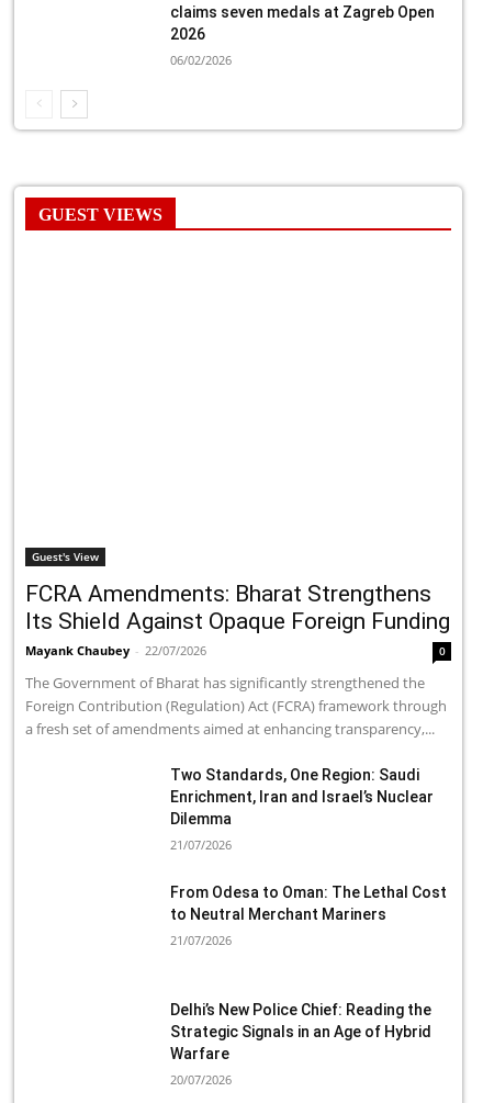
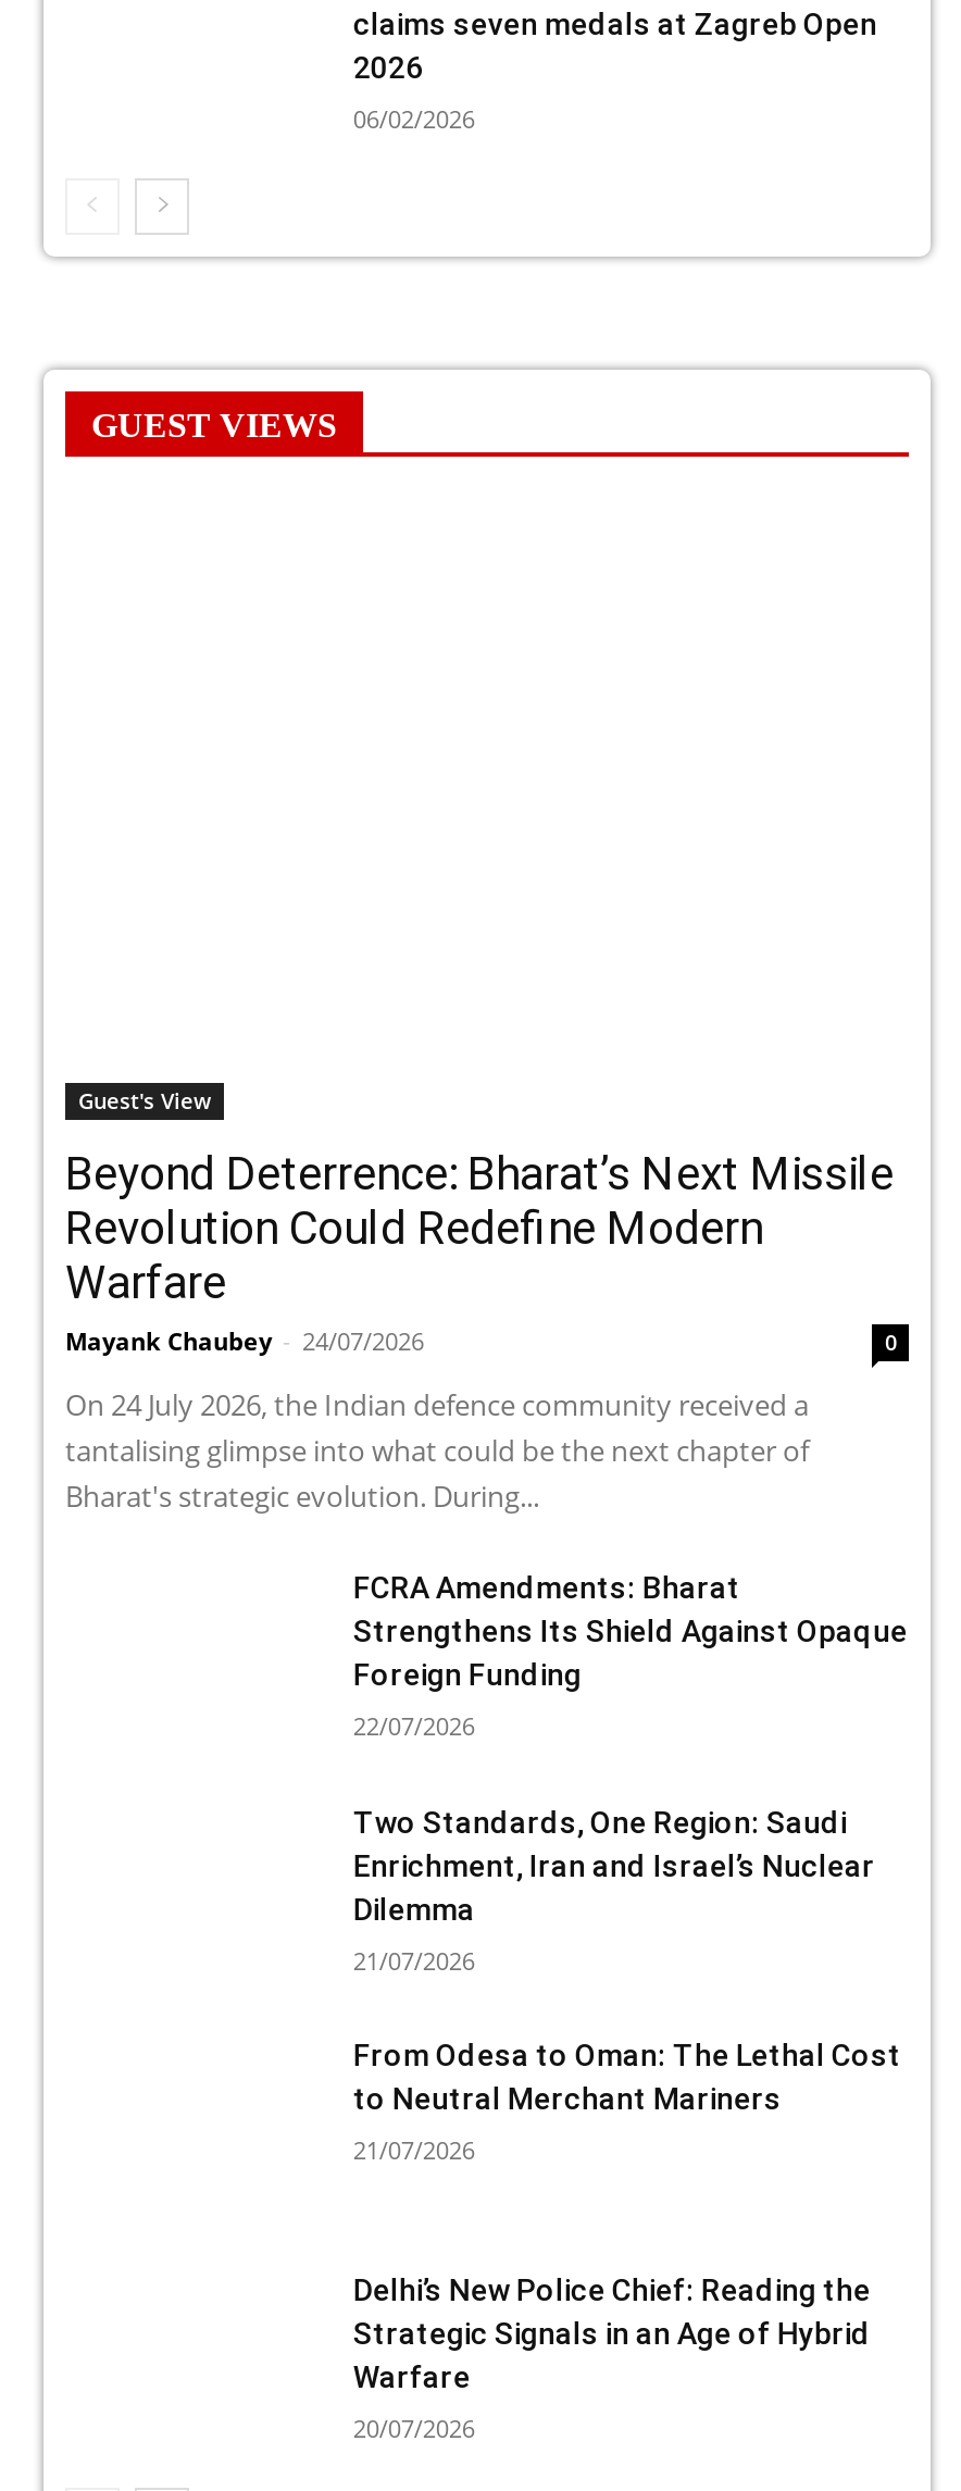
- FCRA Amendments: Bharat Strengthens
- Its Shield Against Opaque Foreign Funding
- Mayank Chaubey - 22/07/2026
+ Beyond Deterrence: Bharat’s Next Missile
+ Revolution Could Redefine Modern
+ Warfare
+ Mayank Chaubey - 24/07/2026

- The Government of Bharat has significantly strengthened the
- Foreign Contribution (Regulation) Act (FCRA) framework through
- a fresh set of amendments aimed at enhancing transparency,...
+ On 24 July 2026, the Indian defence community received a
+ tantalising glimpse into what could be the next chapter of
+ Bharat's strategic evolution. During...
+ FCRA Amendments: Bharat
+ Strengthens Its Shield Against Opaque
+ Foreign Funding
+ 22/07/2026
